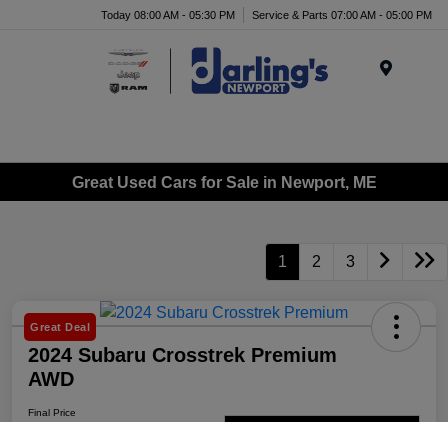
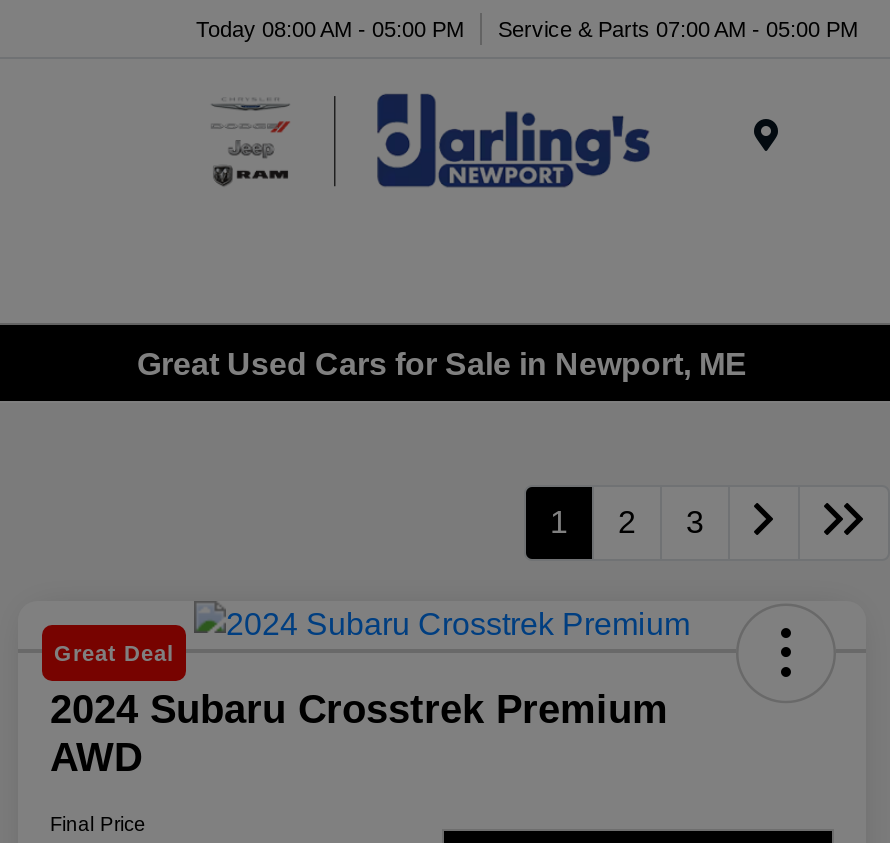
- Today 08:00 AM - 05:30 PM Service & Parts 07:00 AM - 05:00 PM
+ Today 08:00 AM - 05:00 PM Service & Parts 07:00 AM - 05:00 PM
